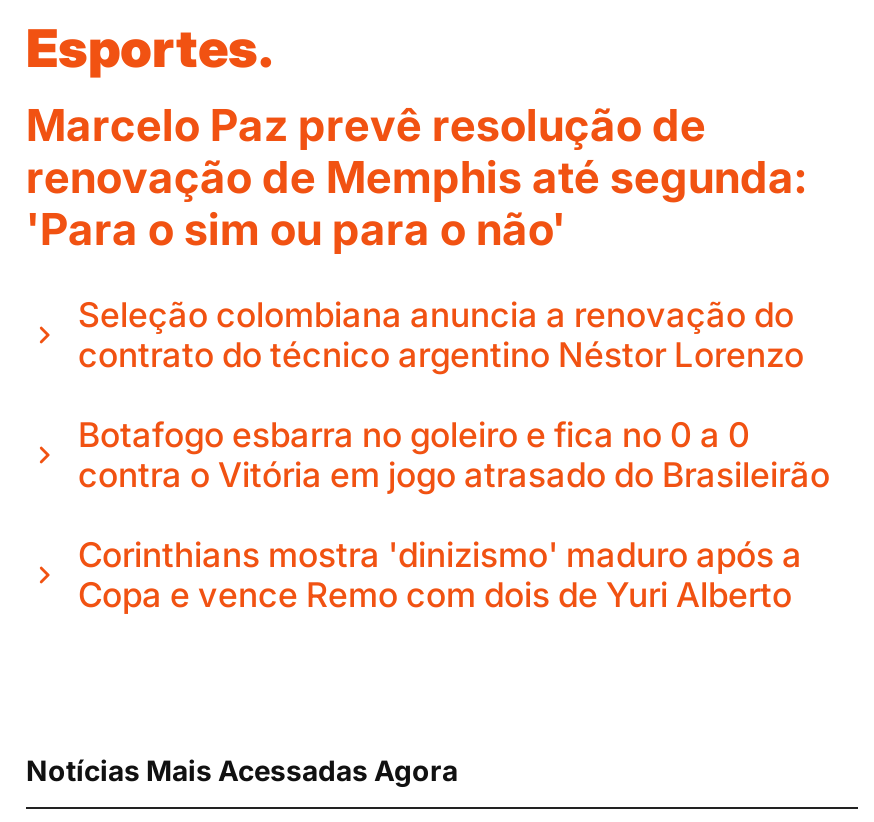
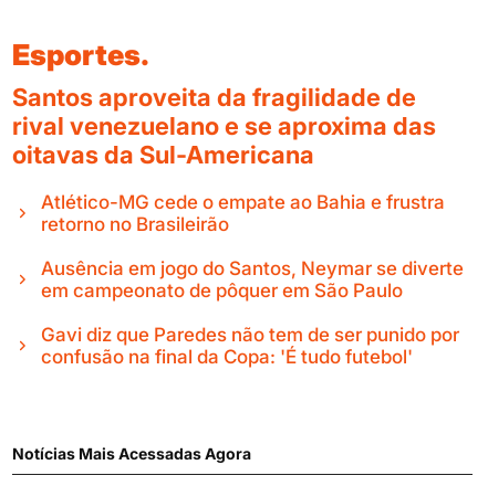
- Marcelo Paz prevê resolução de
- renovação de Memphis até segunda:
- 'Para o sim ou para o não'
+ Santos aproveita da fragilidade de
+ rival venezuelano e se aproxima das
+ oitavas da Sul-Americana

- Seleção colombiana anuncia a renovação do
- contrato do técnico argentino Néstor Lorenzo
+ Atlético-MG cede o empate ao Bahia e frustra
+ retorno no Brasileirão

- Botafogo esbarra no goleiro e fica no 0 a 0
- contra o Vitória em jogo atrasado do Brasileirão
+ Ausência em jogo do Santos, Neymar se diverte
+ em campeonato de pôquer em São Paulo

- Corinthians mostra 'dinizismo' maduro após a
- Copa e vence Remo com dois de Yuri Alberto
+ Gavi diz que Paredes não tem de ser punido por
+ confusão na final da Copa: 'É tudo futebol'
